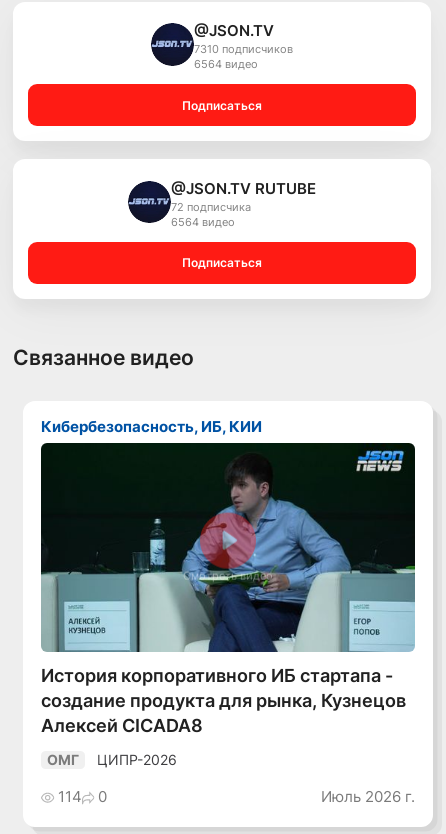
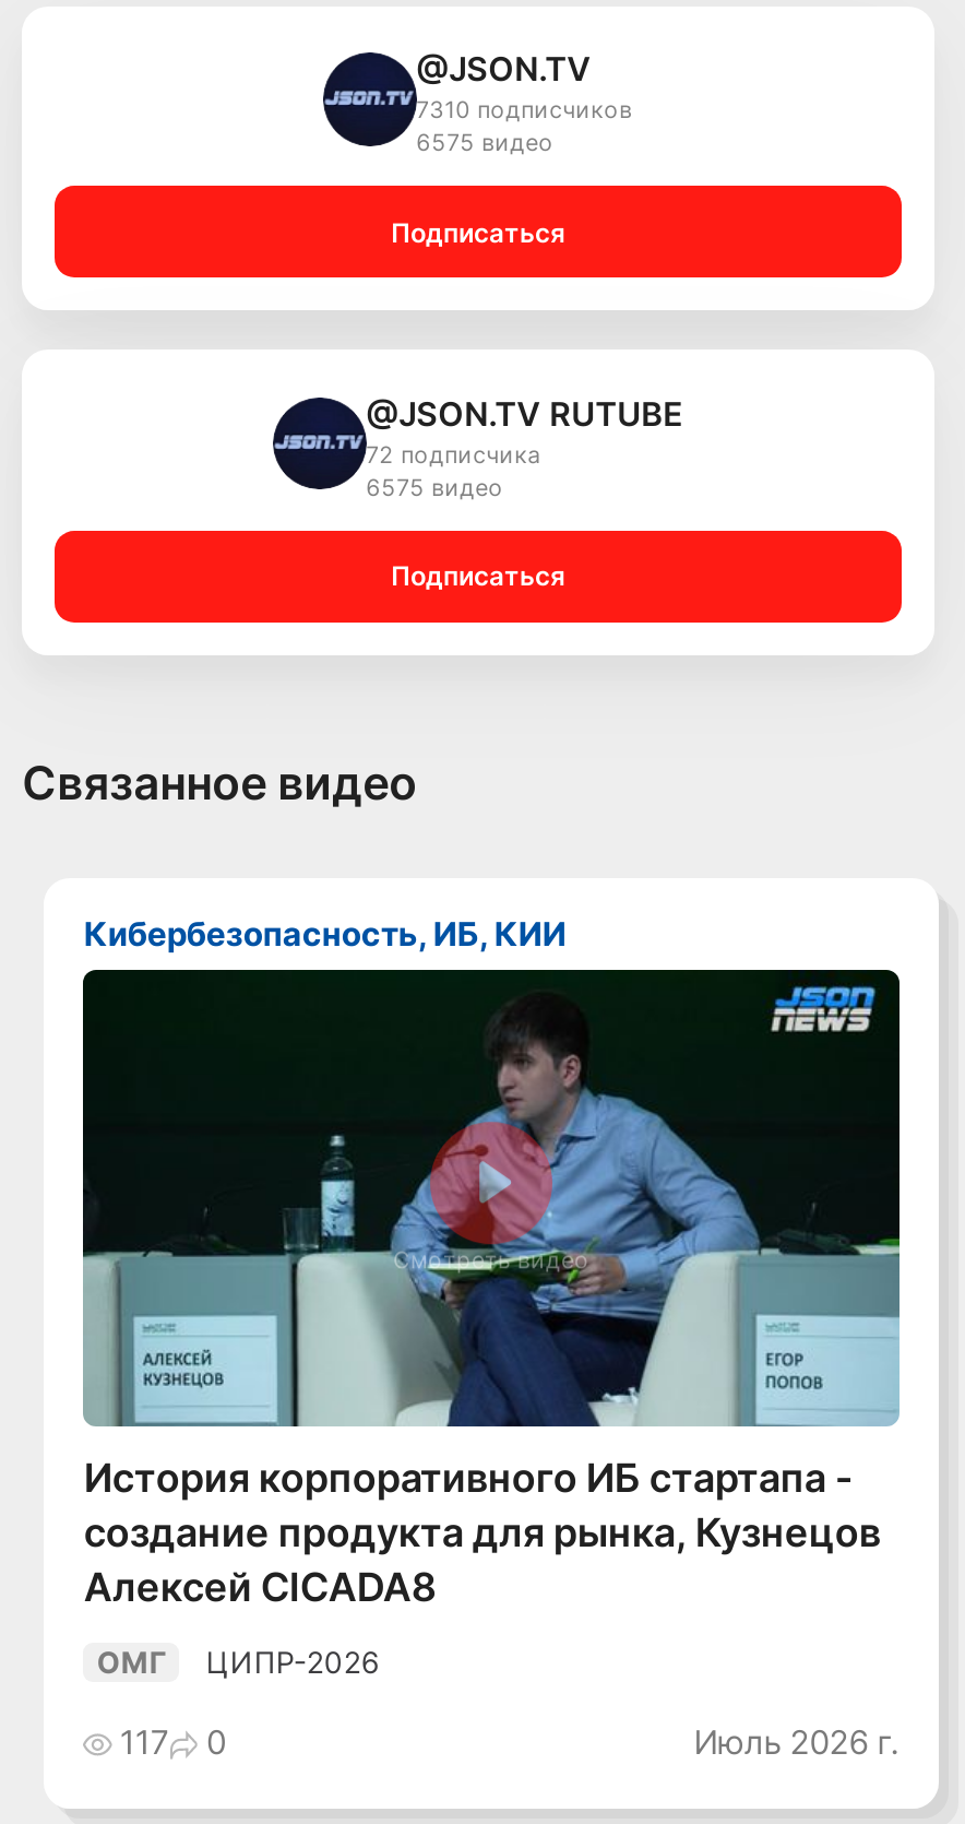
- 6564 видео
+ 6575 видео

- 6564 видео
+ 6575 видео

- 114 0
+ 117 0
